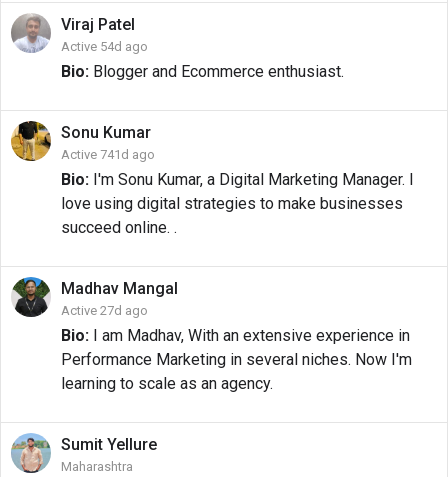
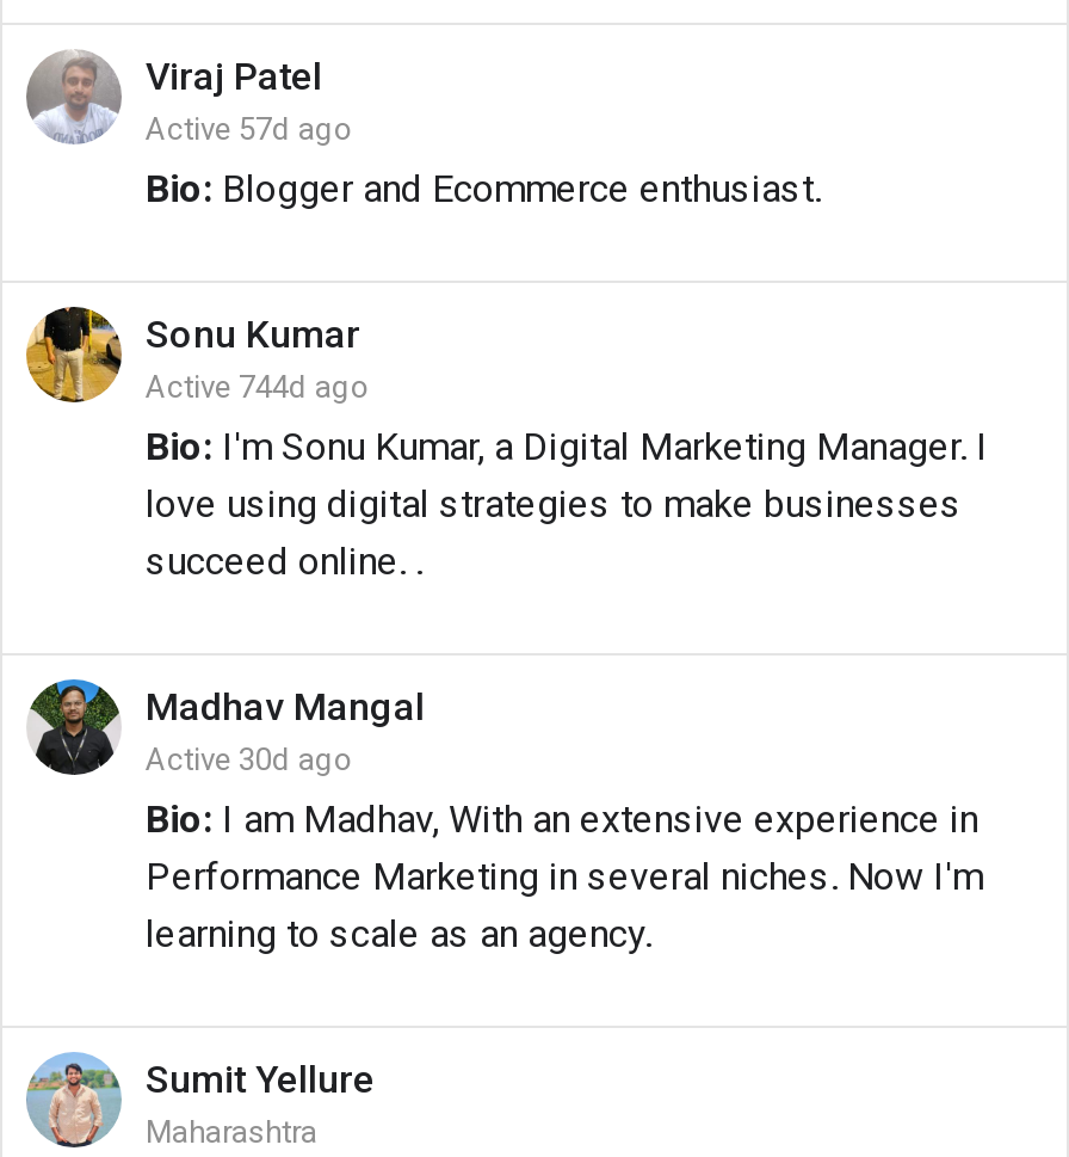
- Active 54d ago
+ Active 57d ago

- Active 741d ago
+ Active 744d ago

- Active 27d ago
+ Active 30d ago
